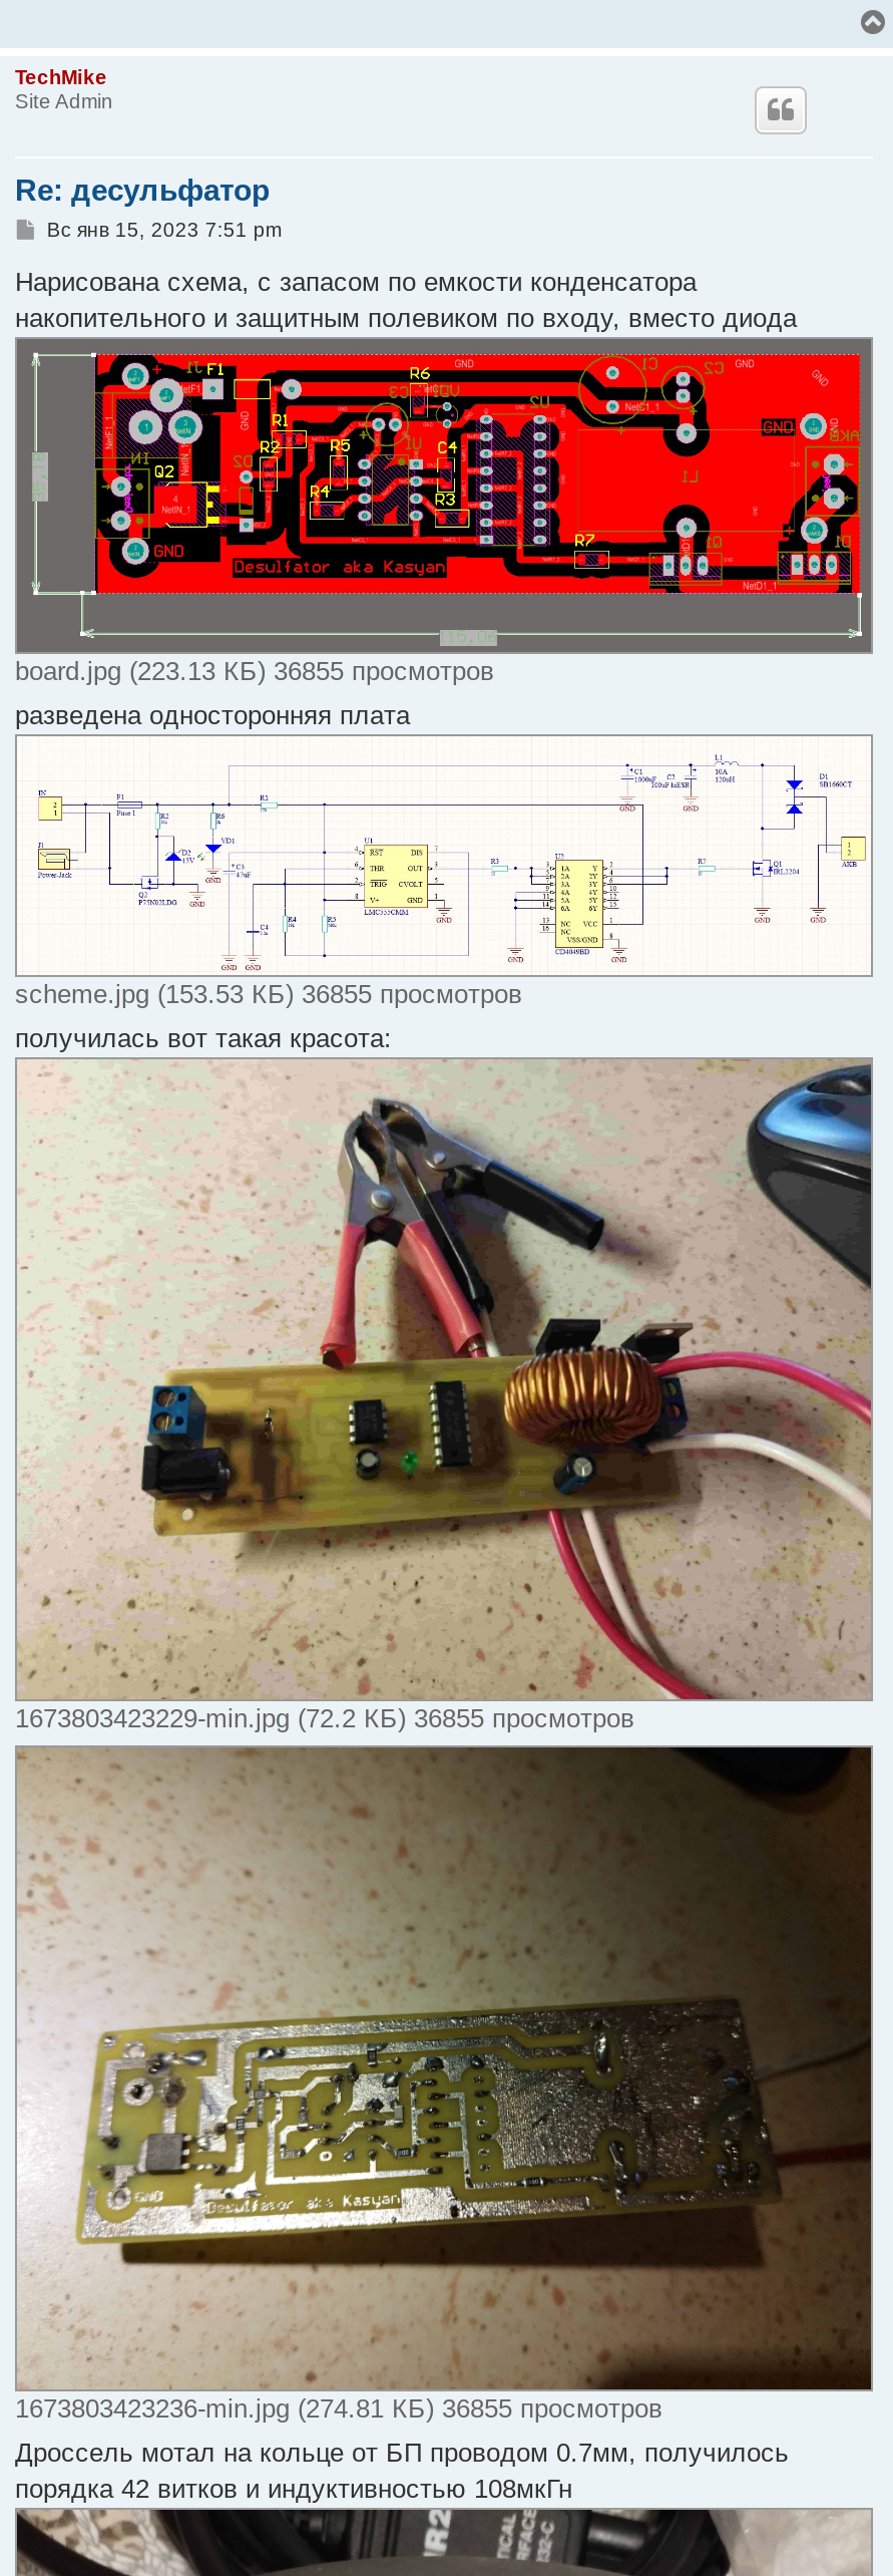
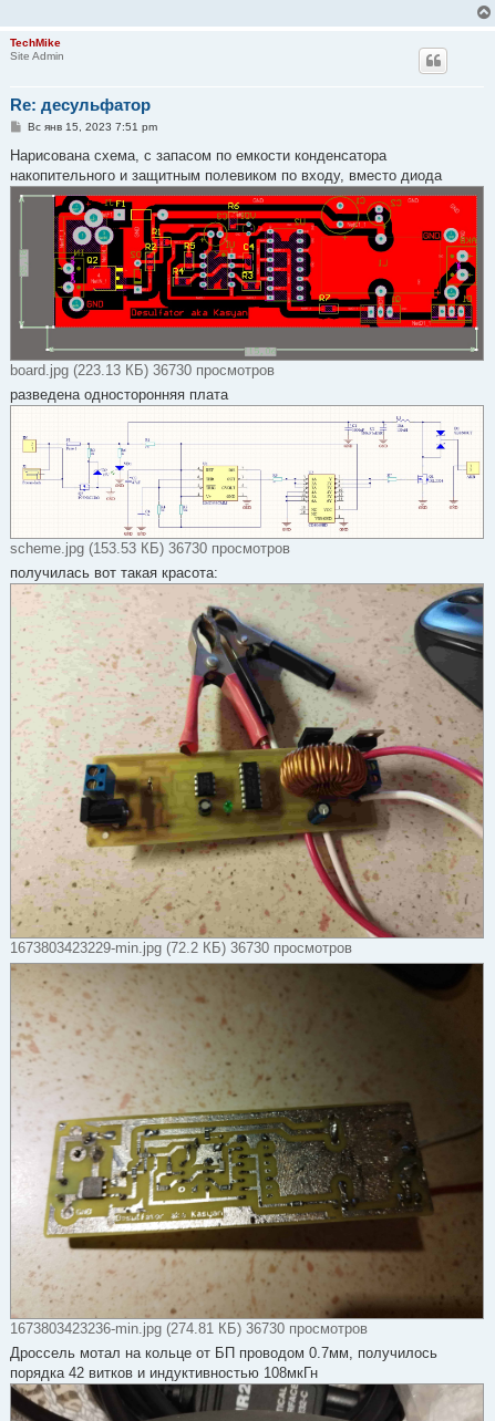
- board.jpg (223.13 КБ) 36855 просмотров
+ board.jpg (223.13 КБ) 36730 просмотров

- scheme.jpg (153.53 КБ) 36855 просмотров
+ scheme.jpg (153.53 КБ) 36730 просмотров

- 1673803423229-min.jpg (72.2 КБ) 36855 просмотров
+ 1673803423229-min.jpg (72.2 КБ) 36730 просмотров

- 1673803423236-min.jpg (274.81 КБ) 36855 просмотров
+ 1673803423236-min.jpg (274.81 КБ) 36730 просмотров
